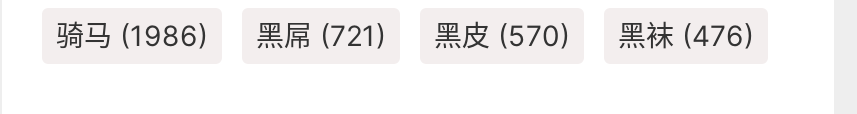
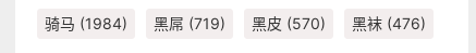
- 骑马(1986)
+ 骑马(1984)

- 黑屌(721)
+ 黑屌(719)
